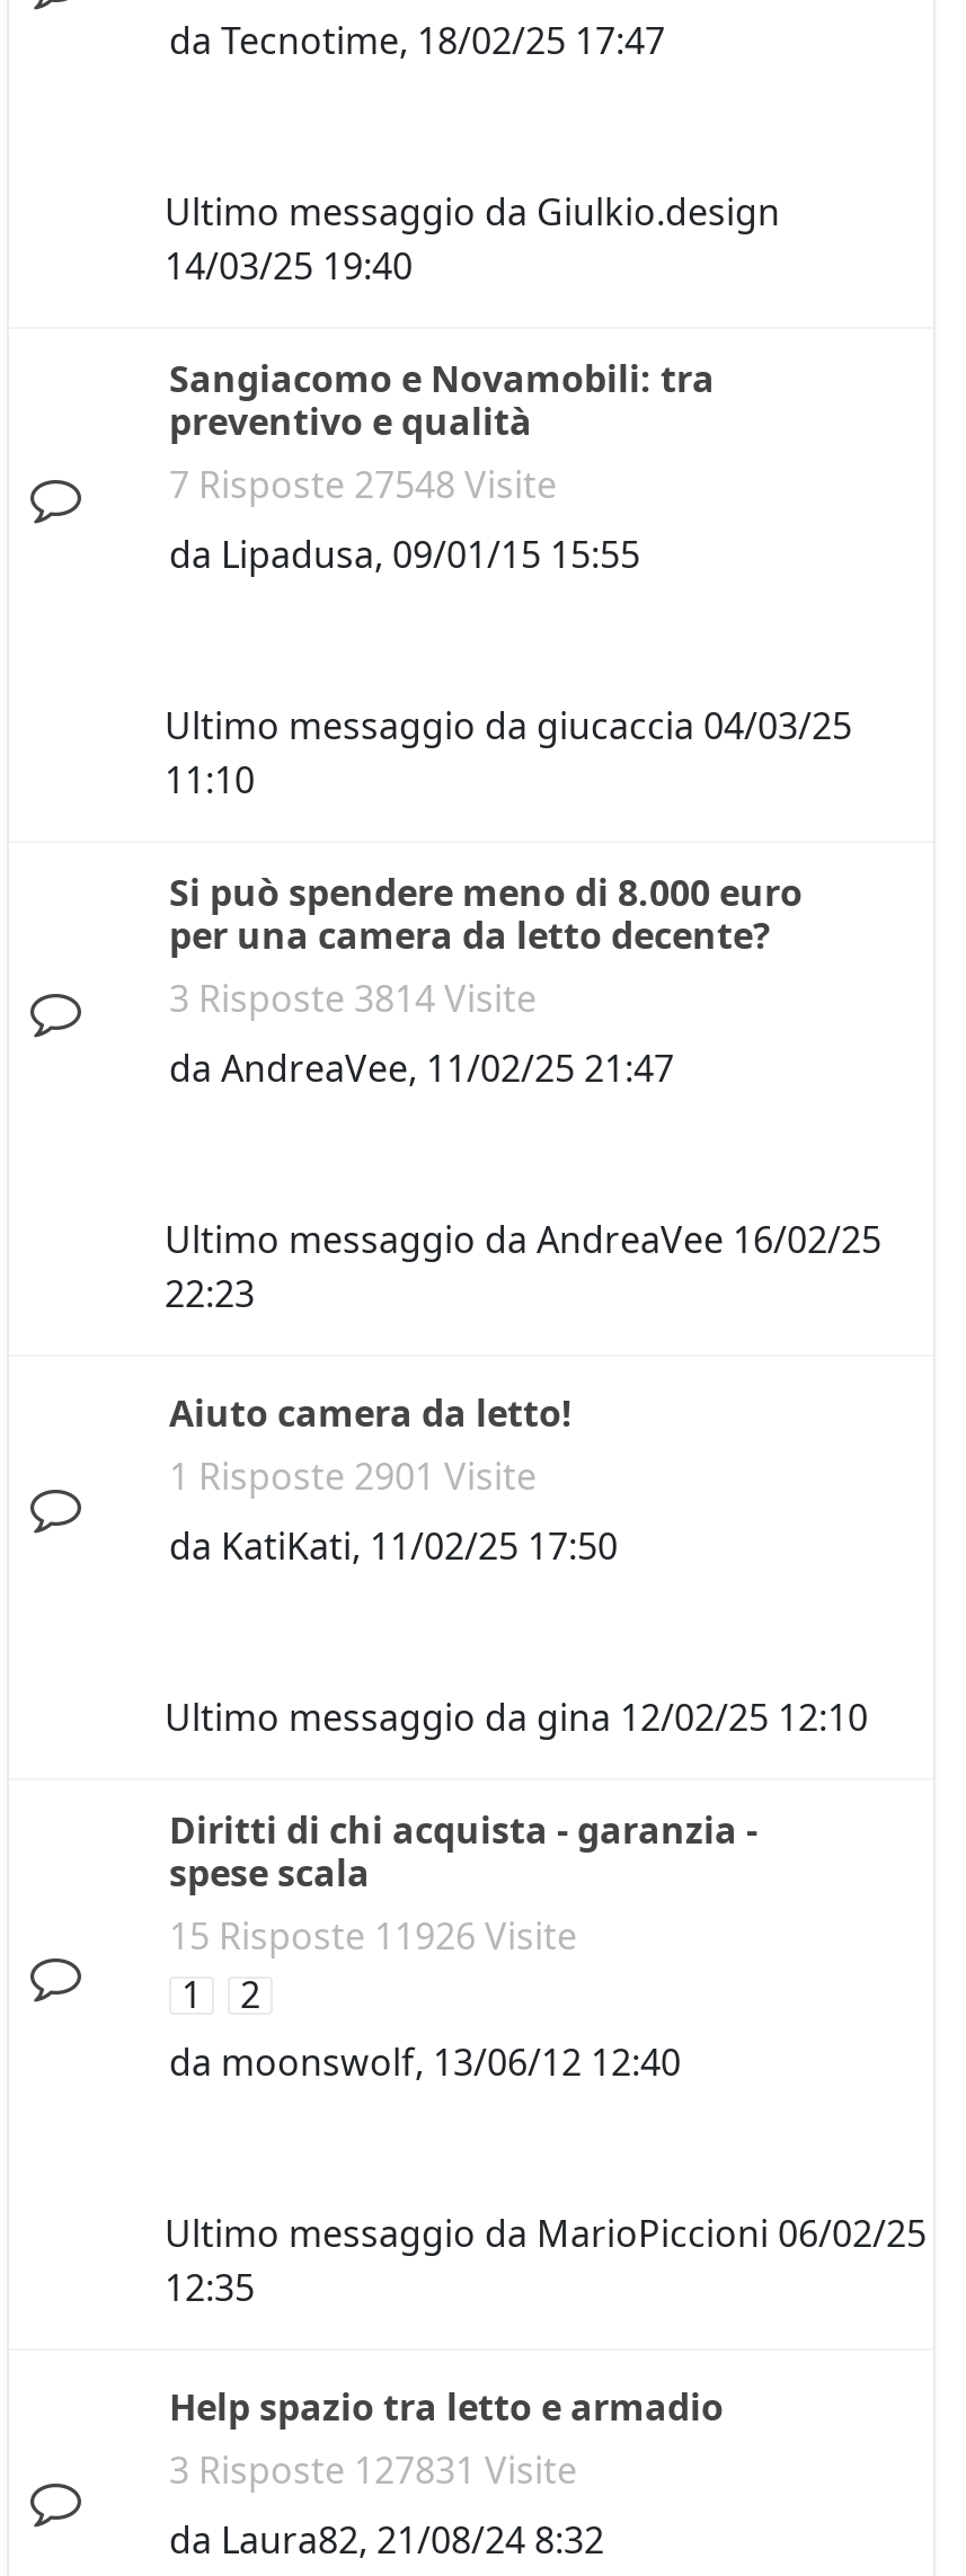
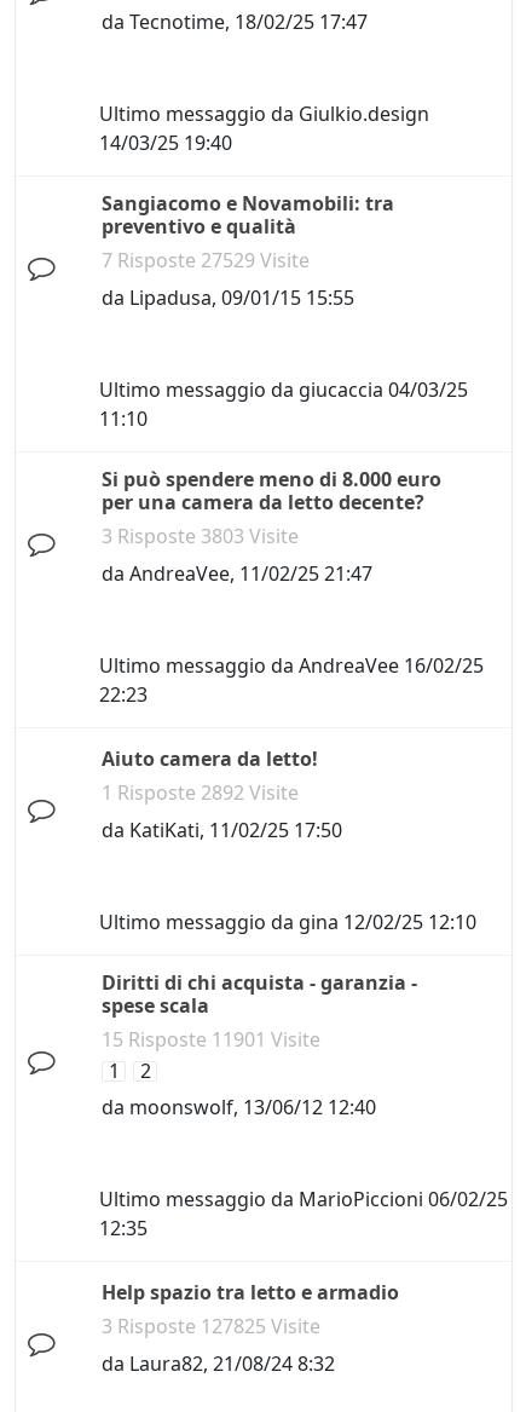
- 7 Risposte 27548 Visite
+ 7 Risposte 27529 Visite

- 3 Risposte 3814 Visite
+ 3 Risposte 3803 Visite

- 1 Risposte 2901 Visite
+ 1 Risposte 2892 Visite

- 15 Risposte 11926 Visite
+ 15 Risposte 11901 Visite

- 3 Risposte 127831 Visite
+ 3 Risposte 127825 Visite
